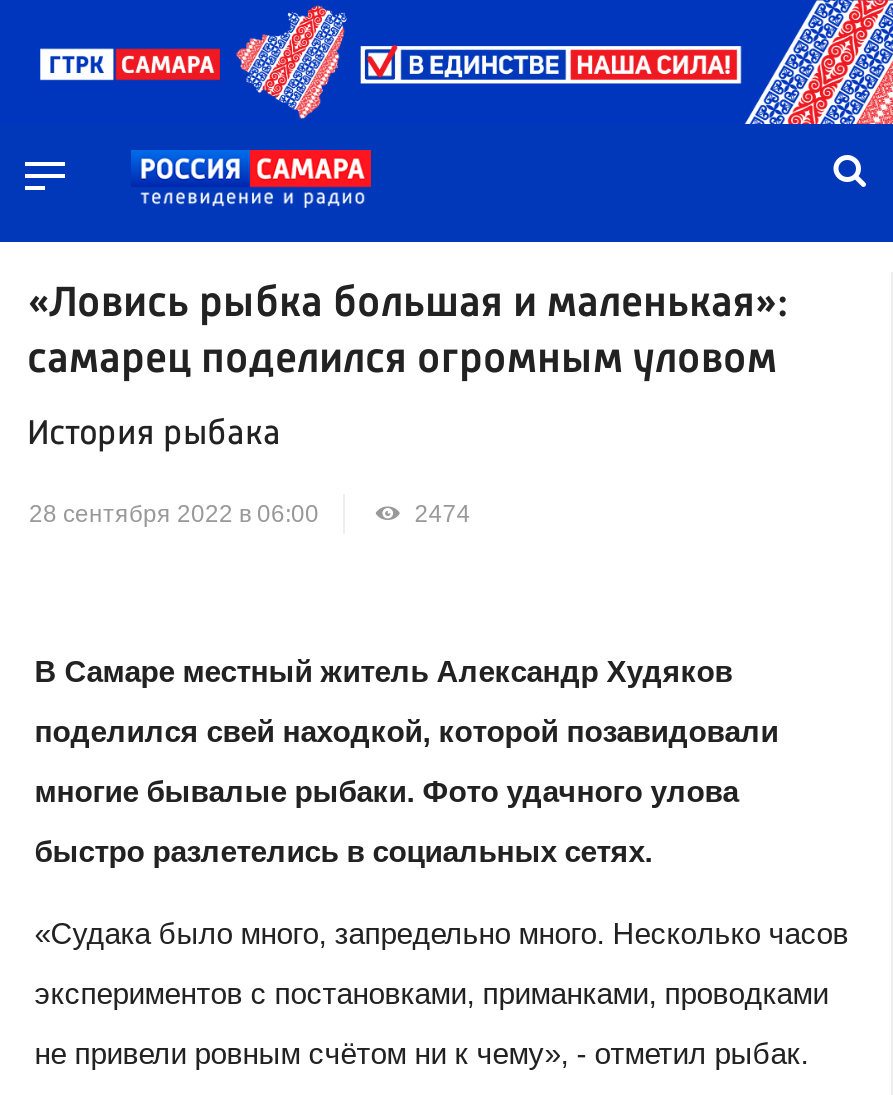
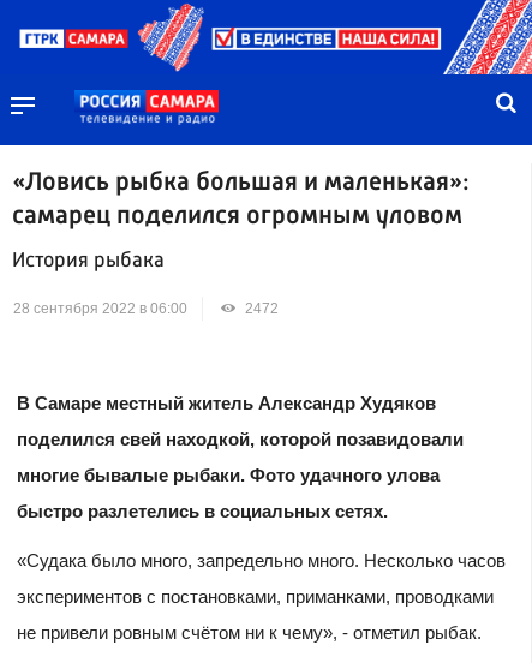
- 2474
+ 2472
